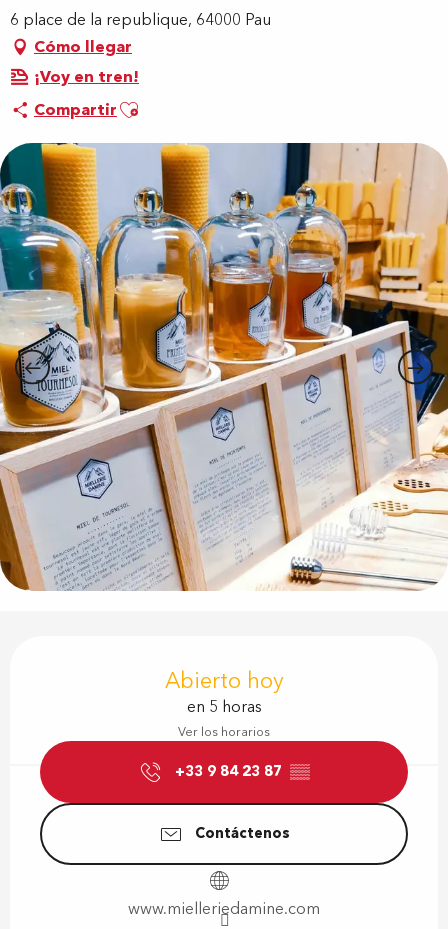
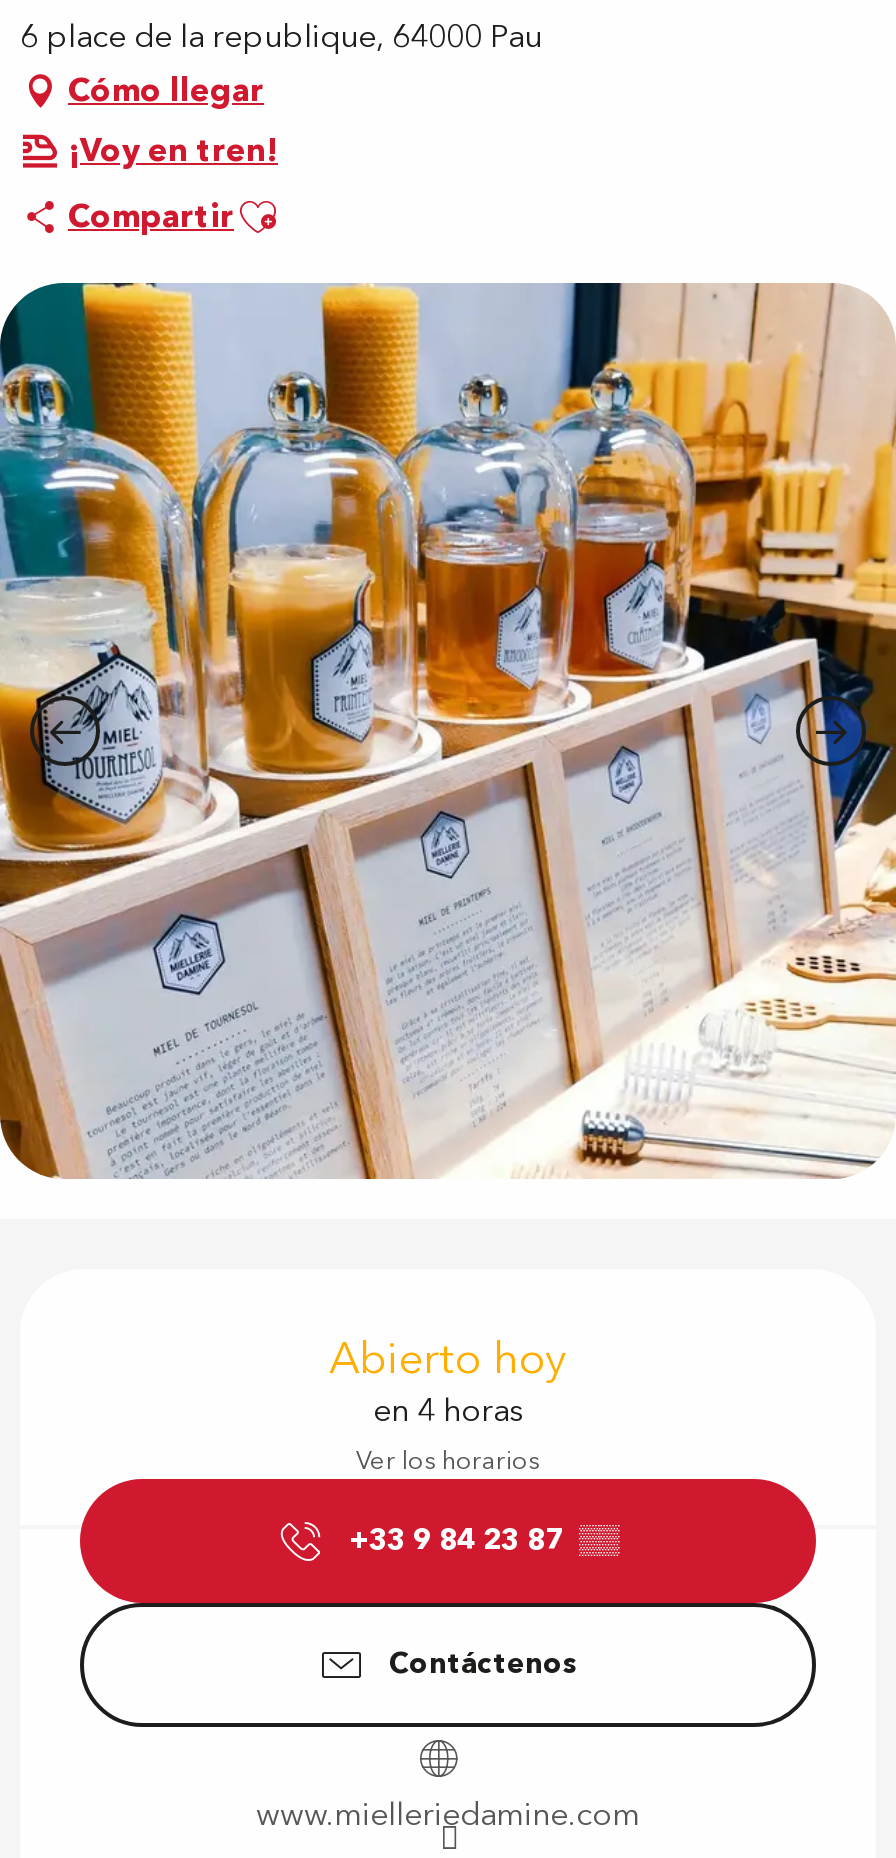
- en 5 horas
+ en 4 horas
